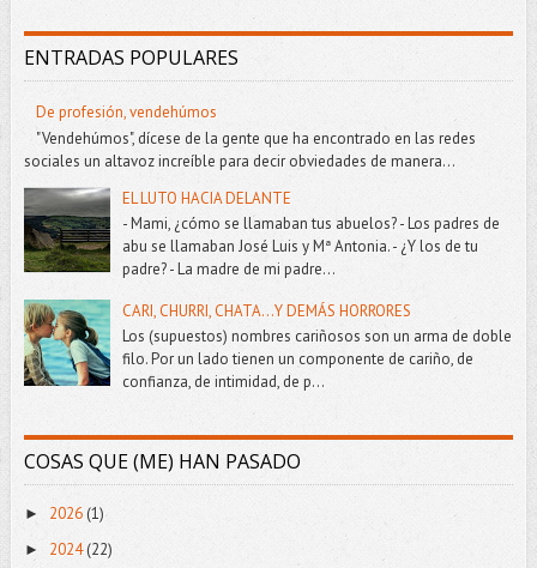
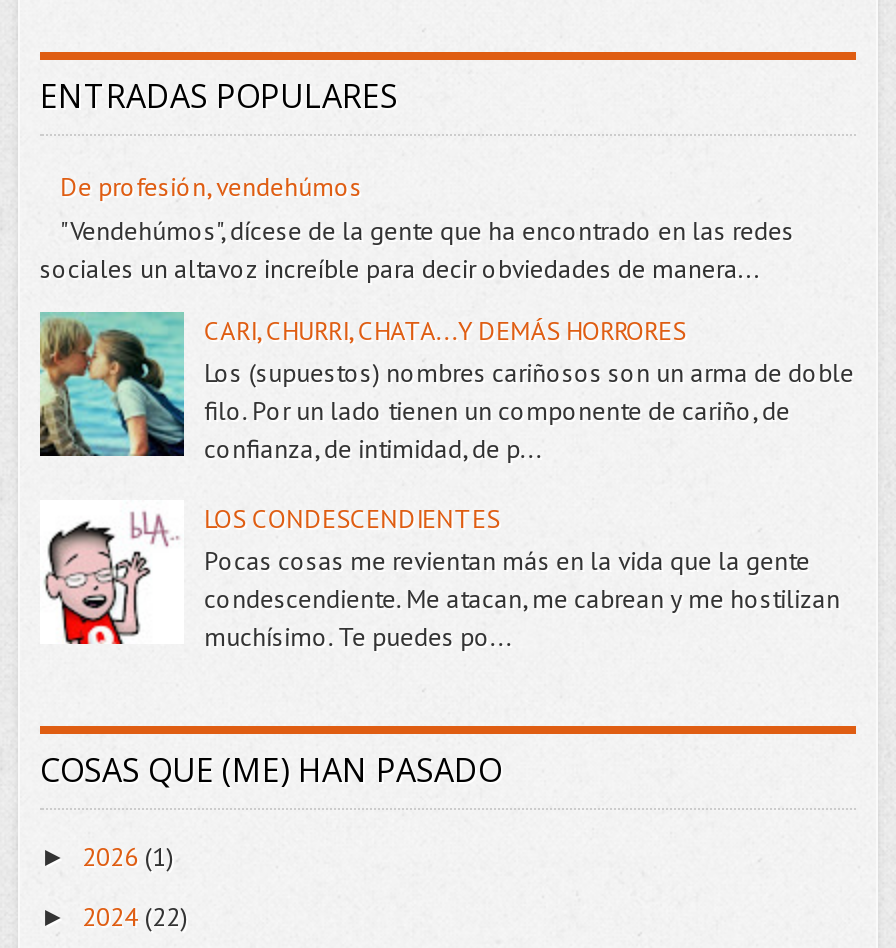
- [image]
- EL LUTO HACIA DELANTE
- - Mami, ¿cómo se llamaban tus abuelos? - Los padres de
- abu se llamaban José Luis y Mª Antonia. - ¿Y los de tu
- padre? - La madre de mi padre...

moved up: [image] | CARI, CHURRI, CHATA...Y DEMÁS HORRORES | Los (supuestos) nombres cariñosos son un arma de doble | filo. Por un lado tienen un componente de cariño, de | confianza, de intimidad, de p...

+ [image]
+ LOS CONDESCENDIENTES
+ Pocas cosas me revientan más en la vida que la gente
+ condescendiente. Me atacan, me cabrean y me hostilizan
+ muchísimo. Te puedes po...
